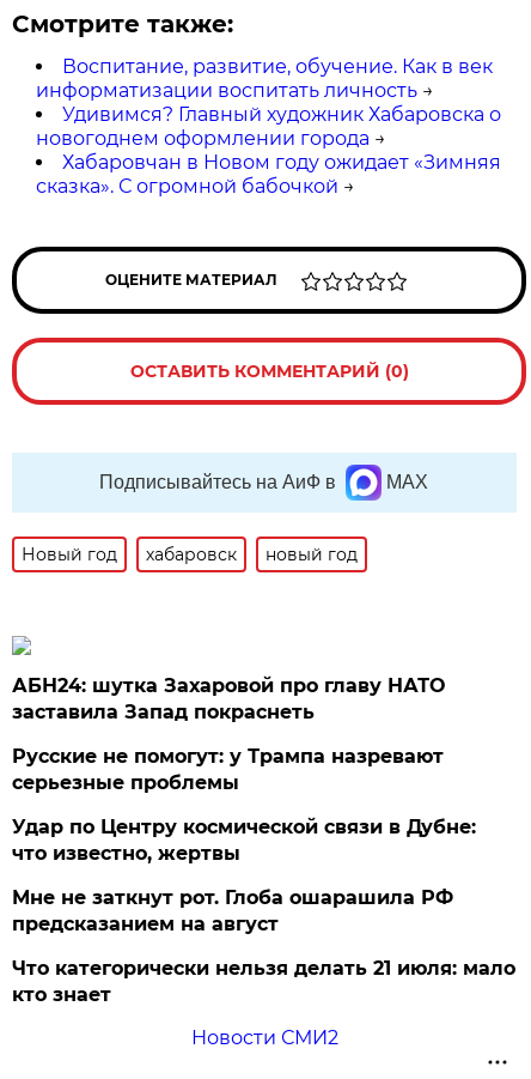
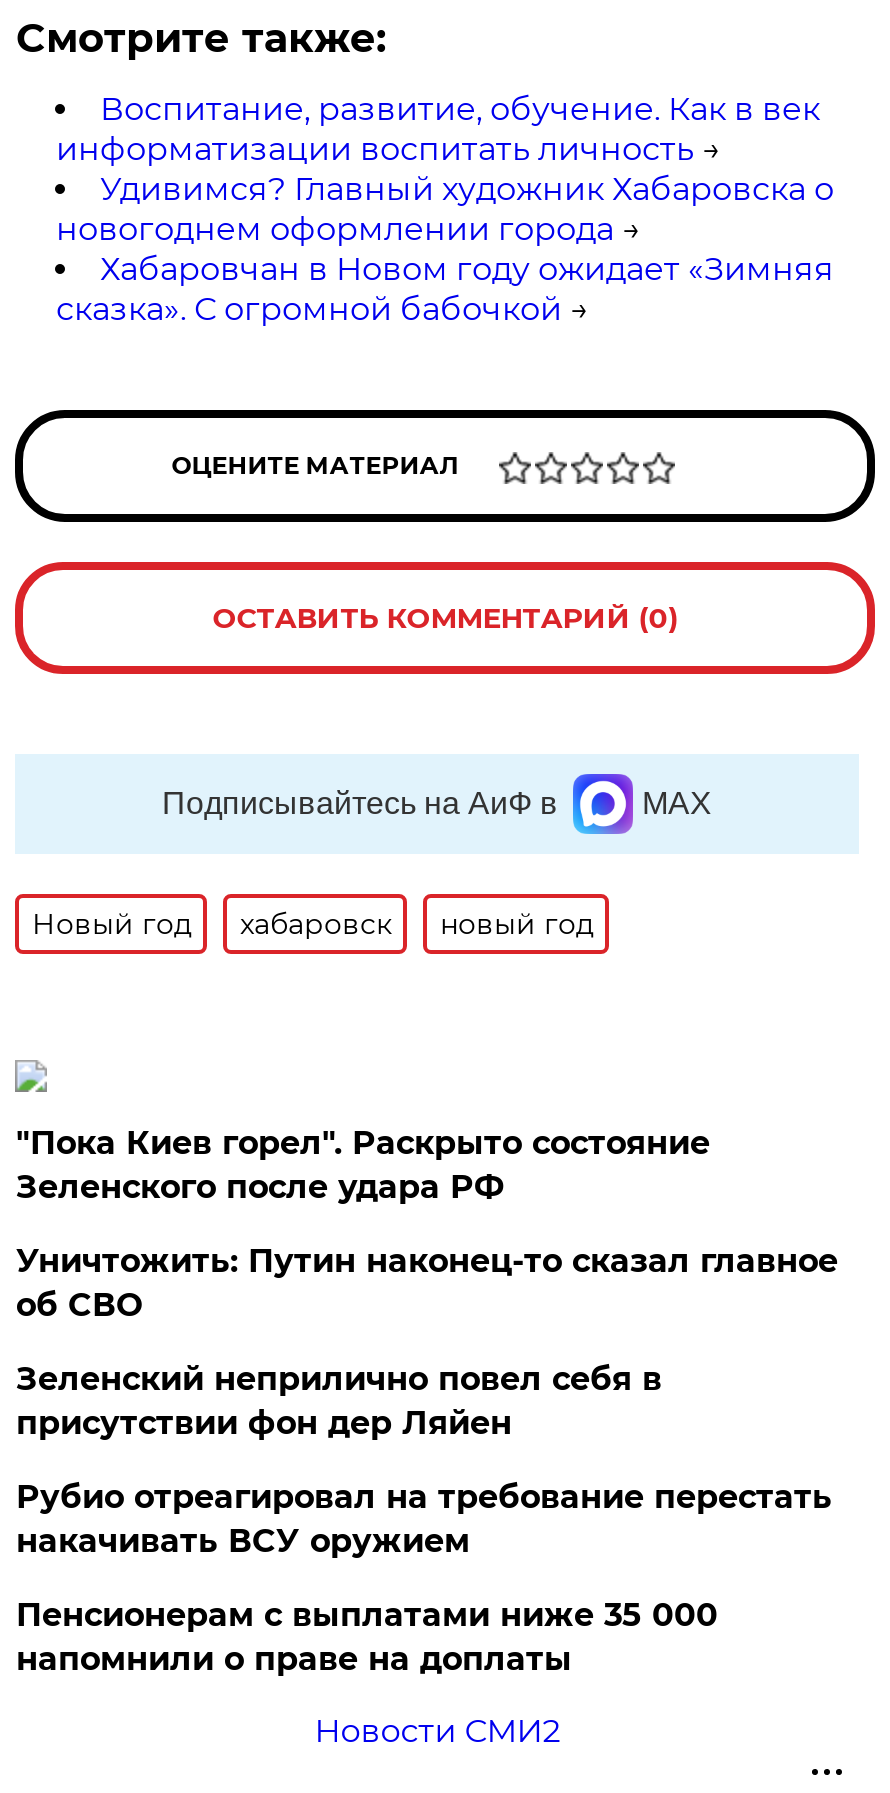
- АБН24: шутка Захаровой про главу НАТО
- заставила Запад покраснеть
+ "Пока Киев горел". Раскрыто состояние
+ Зеленского после удара РФ

- Русские не помогут: у Трампа назревают
- серьезные проблемы
+ Уничтожить: Путин наконец-то сказал главное
+ об СВО

- Удар по Центру космической связи в Дубне:
- что известно, жертвы
+ Зеленский неприлично повел cебя в
+ присутствии фон дер Ляйен

- Мне не заткнут рот. Глоба ошарашила РФ
- предсказанием на август
+ Рубио отреагировал на требование перестать
+ накачивать ВСУ оружием

- Что категорически нельзя делать 21 июля: мало
- кто знает
+ Пенсионерам с выплатами ниже 35 000
+ напомнили о праве на доплаты
